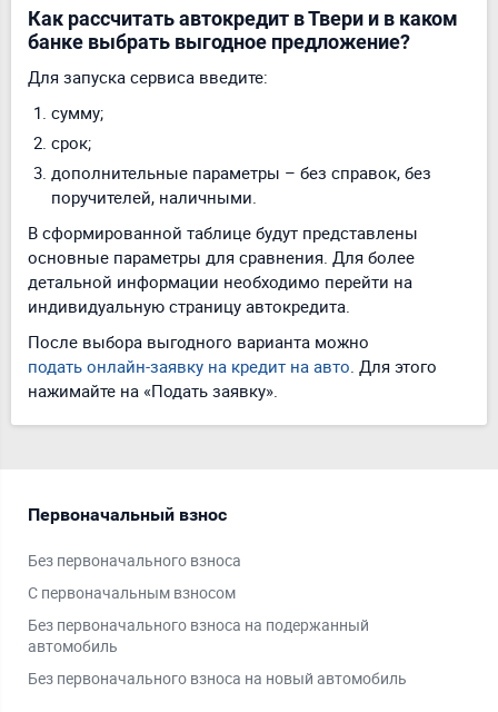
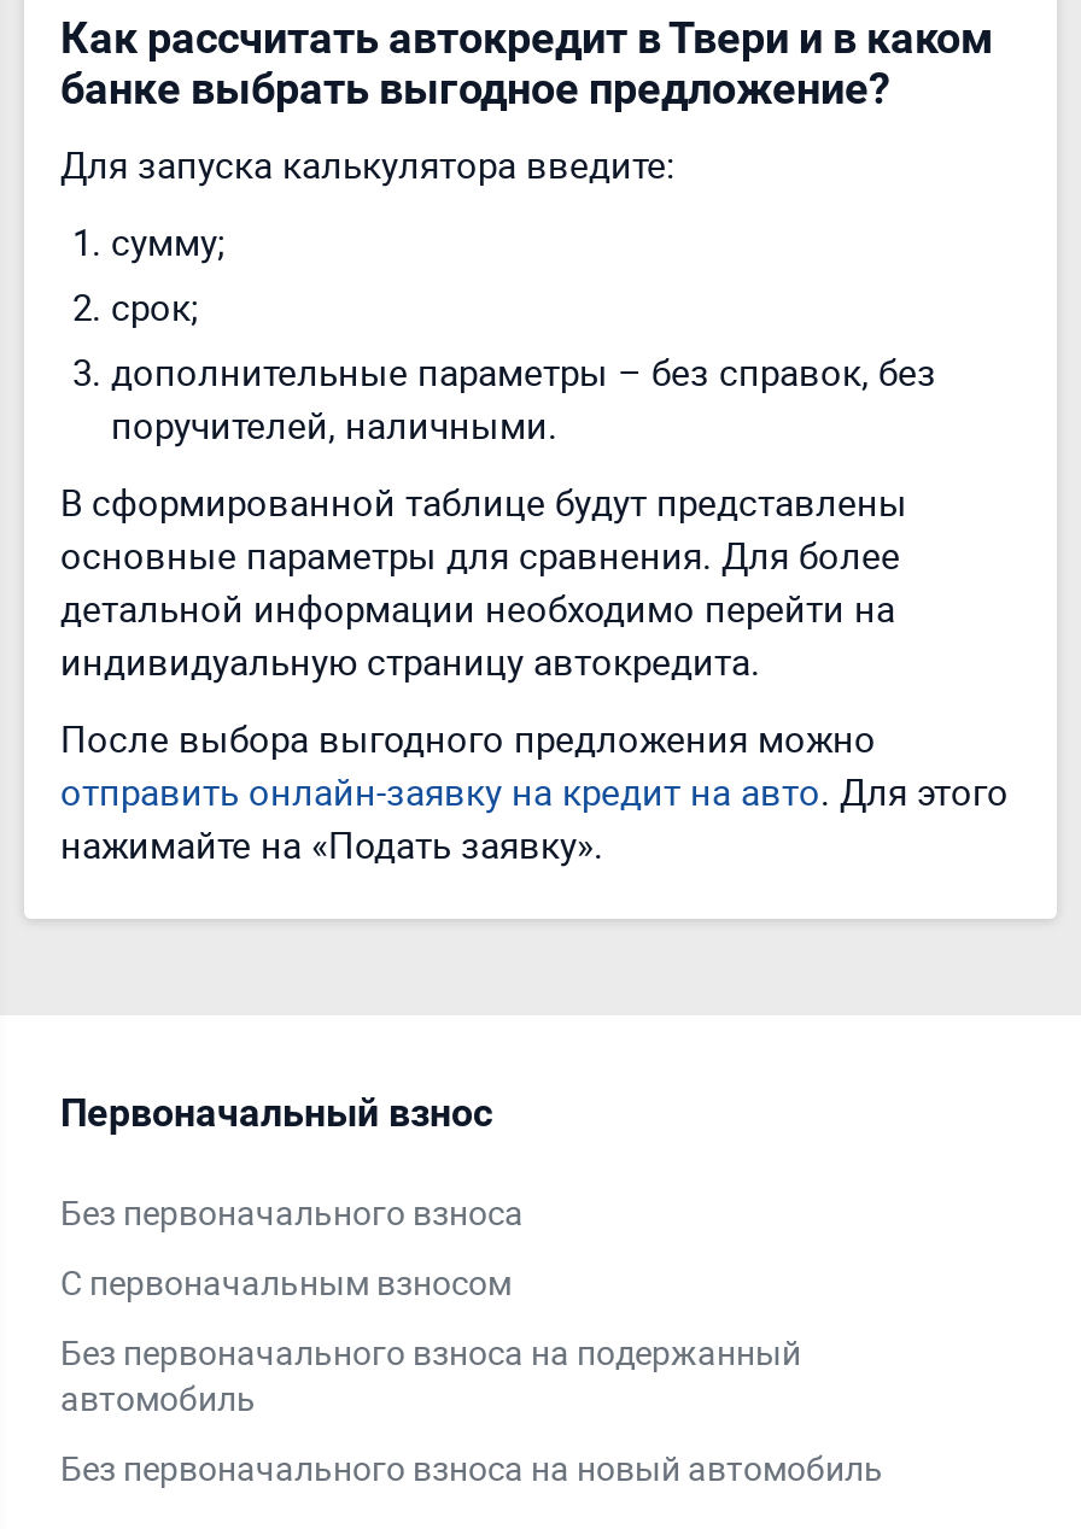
- Для запуска сервиса введите:
+ Для запуска калькулятора введите:

- После выбора выгодного варианта можно
+ После выбора выгодного предложения можно

- подать онлайн-заявку на кредит на авто. Для этого
+ отправить онлайн-заявку на кредит на авто. Для этого
